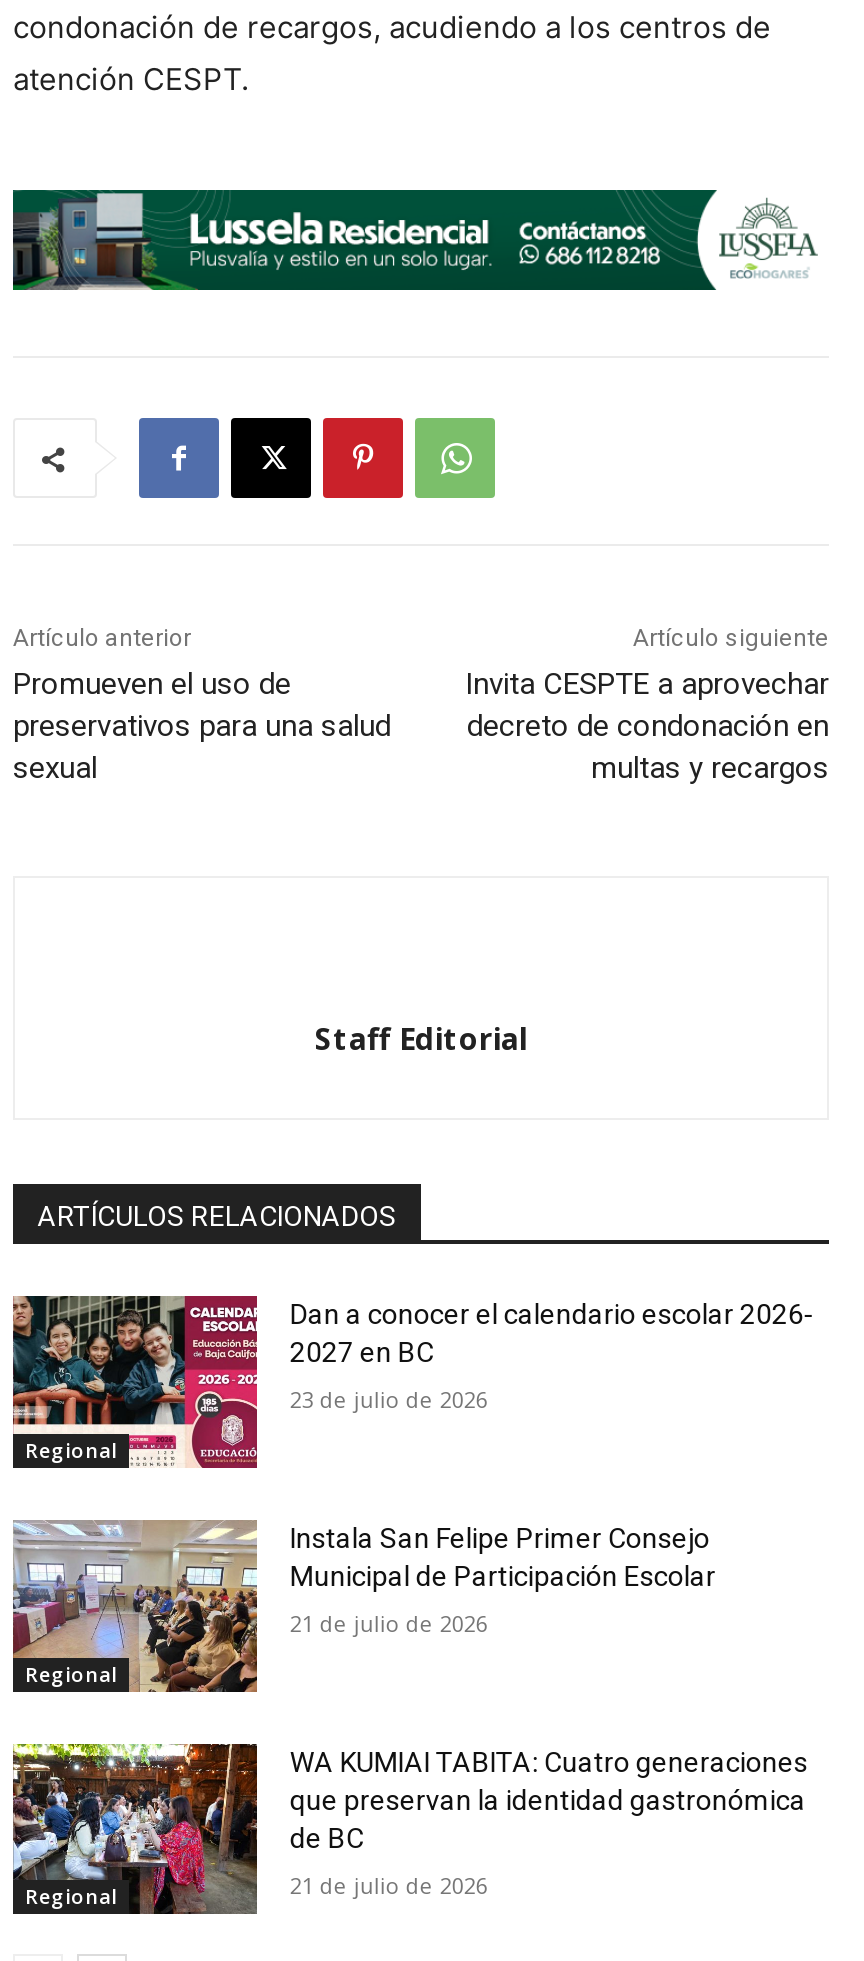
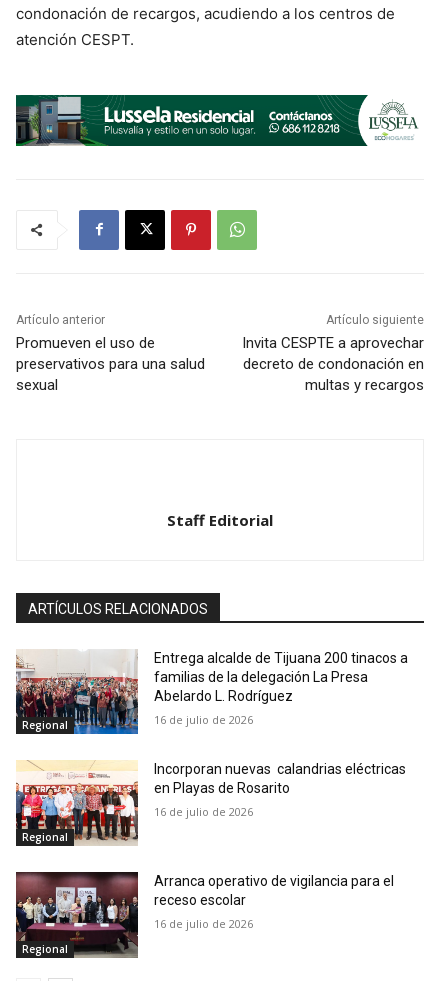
- [image]
- Dan a conocer el calendario escolar 2026-
- 2027 en BC
+ [image]
+ Entrega alcalde de Tijuana 200 tinacos a
+ familias de la delegación La Presa
+ Abelardo L. Rodríguez

- 23 de julio de 2026
+ 16 de julio de 2026

- [image]
- Instala San Felipe Primer Consejo
- Municipal de Participación Escolar
+ [image]
+ Incorporan nuevas calandrias eléctricas
+ en Playas de Rosarito

- 21 de julio de 2026
+ 16 de julio de 2026

- [image]
- WA KUMIAI TABITA: Cuatro generaciones
- que preservan la identidad gastronómica
- de BC
+ [image]
+ Arranca operativo de vigilancia para el
+ receso escolar

- 21 de julio de 2026
+ 16 de julio de 2026
